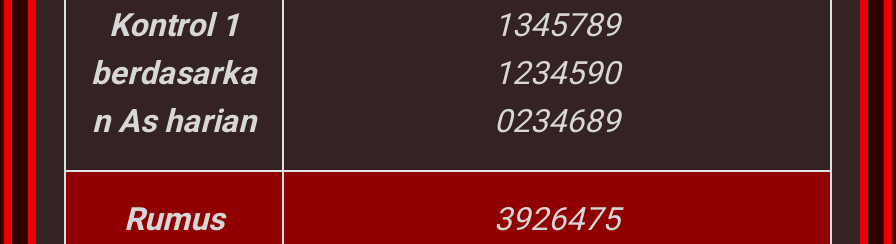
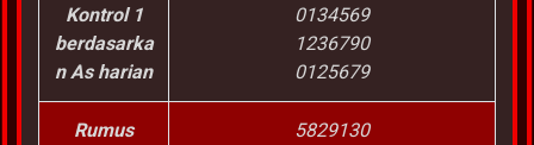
- 1345789
+ 0134569

- 1234590
+ 1236790

- 0234689
+ 0125679

- 3926475
+ 5829130
